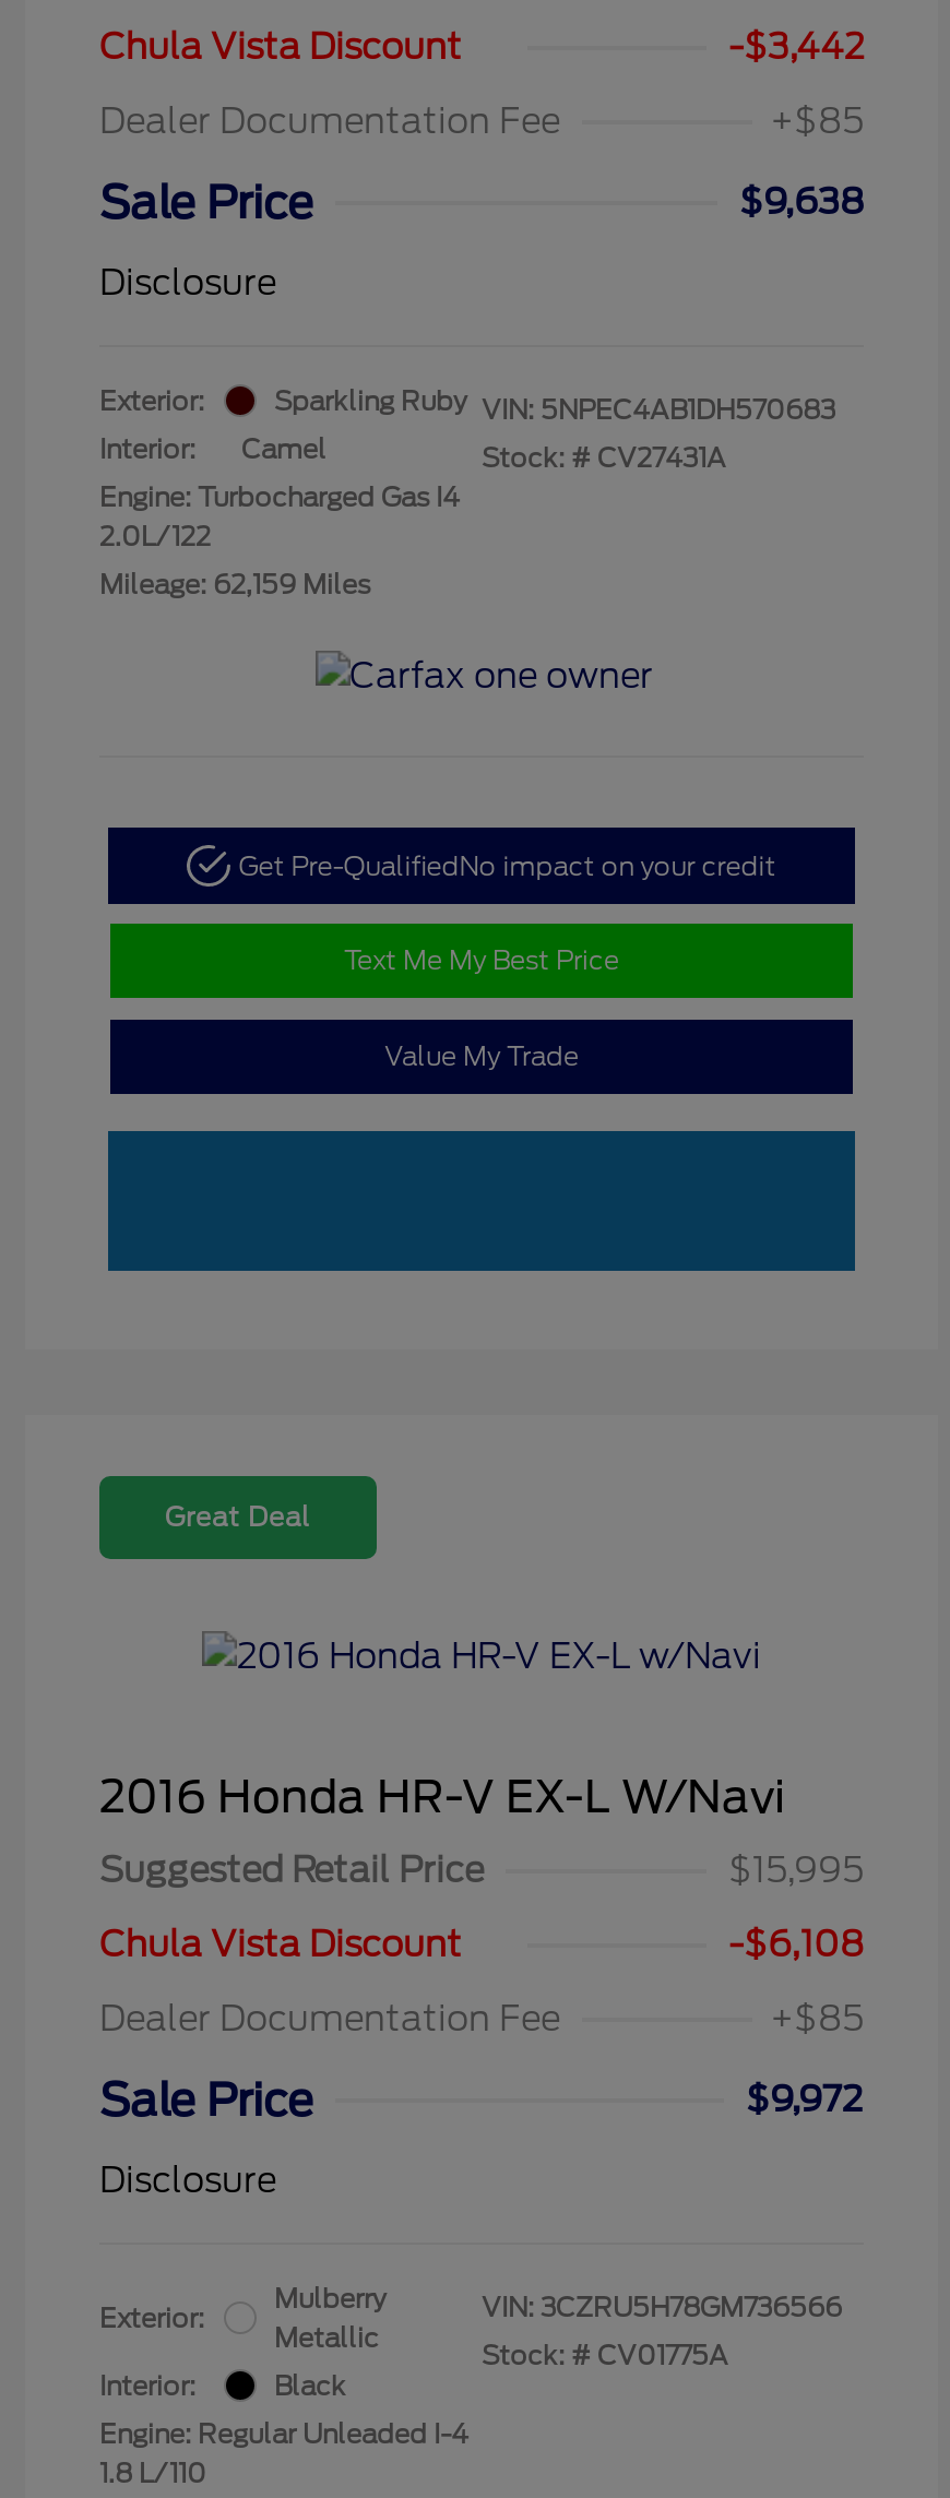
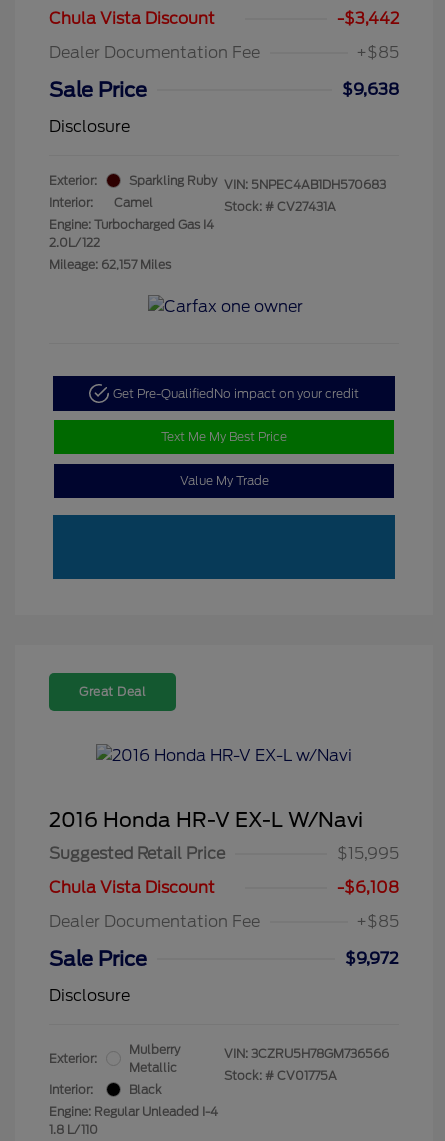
- Mileage: 62,159 Miles
+ Mileage: 62,157 Miles
